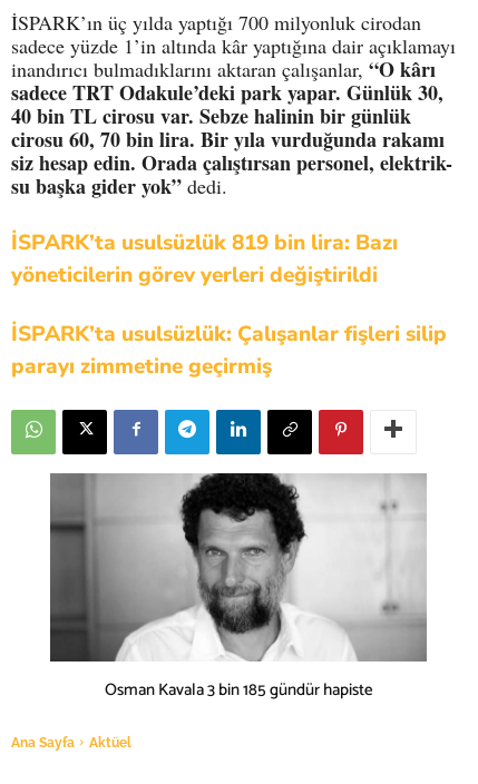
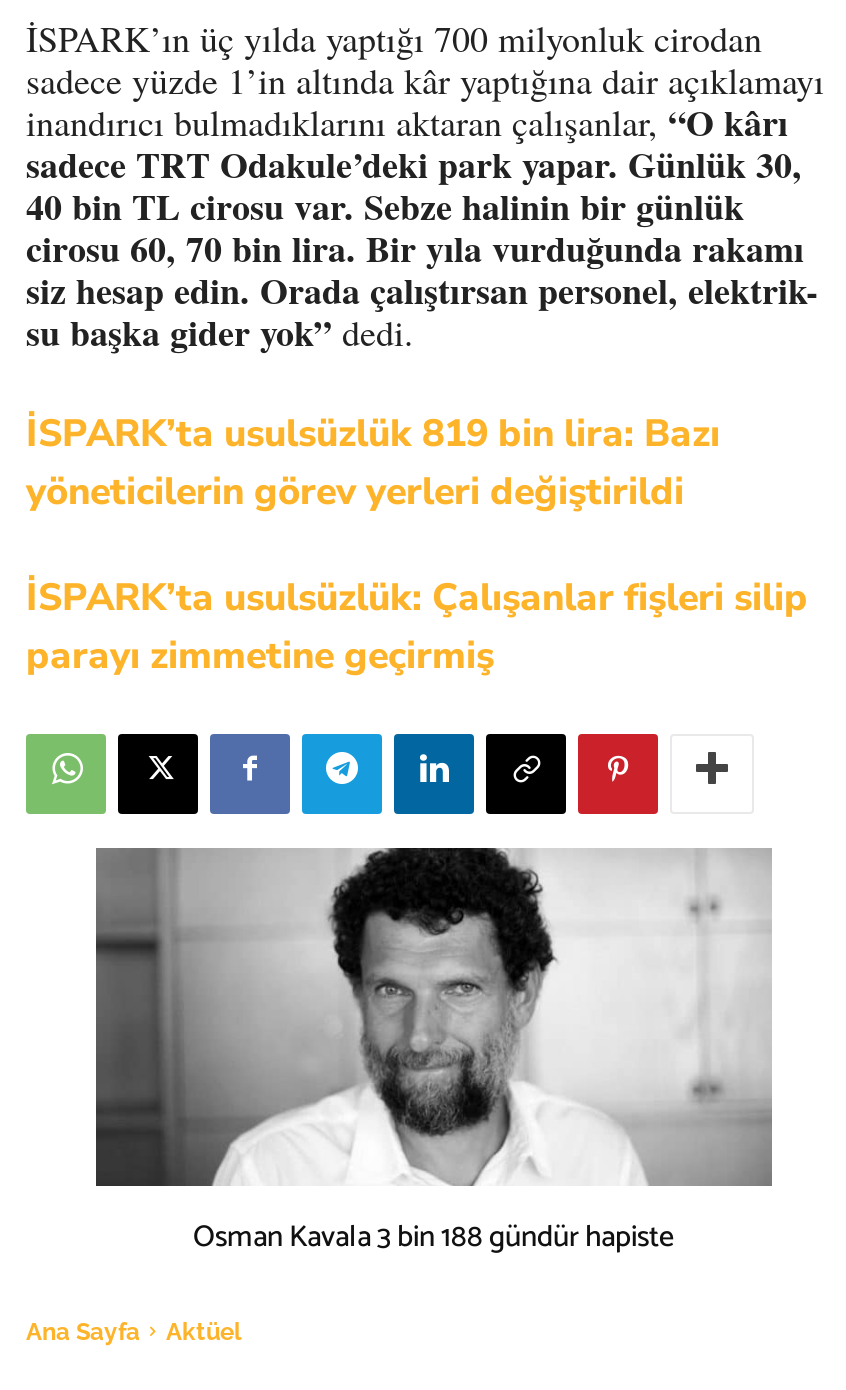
- Osman Kavala 3 bin 185 gündür hapiste
+ Osman Kavala 3 bin 188 gündür hapiste
